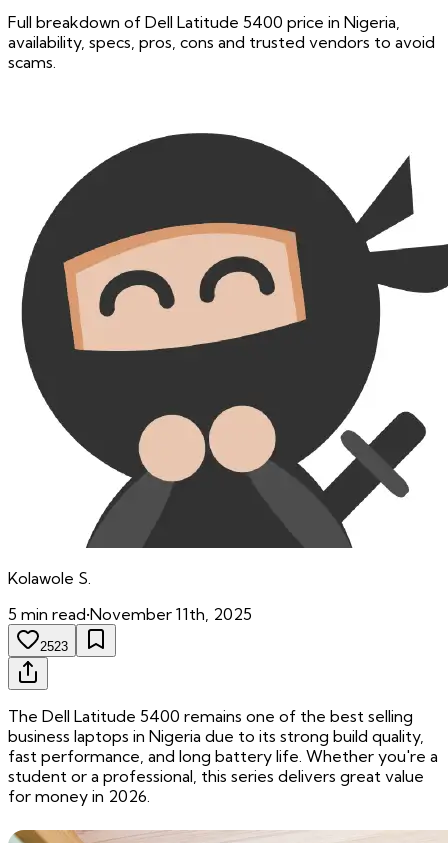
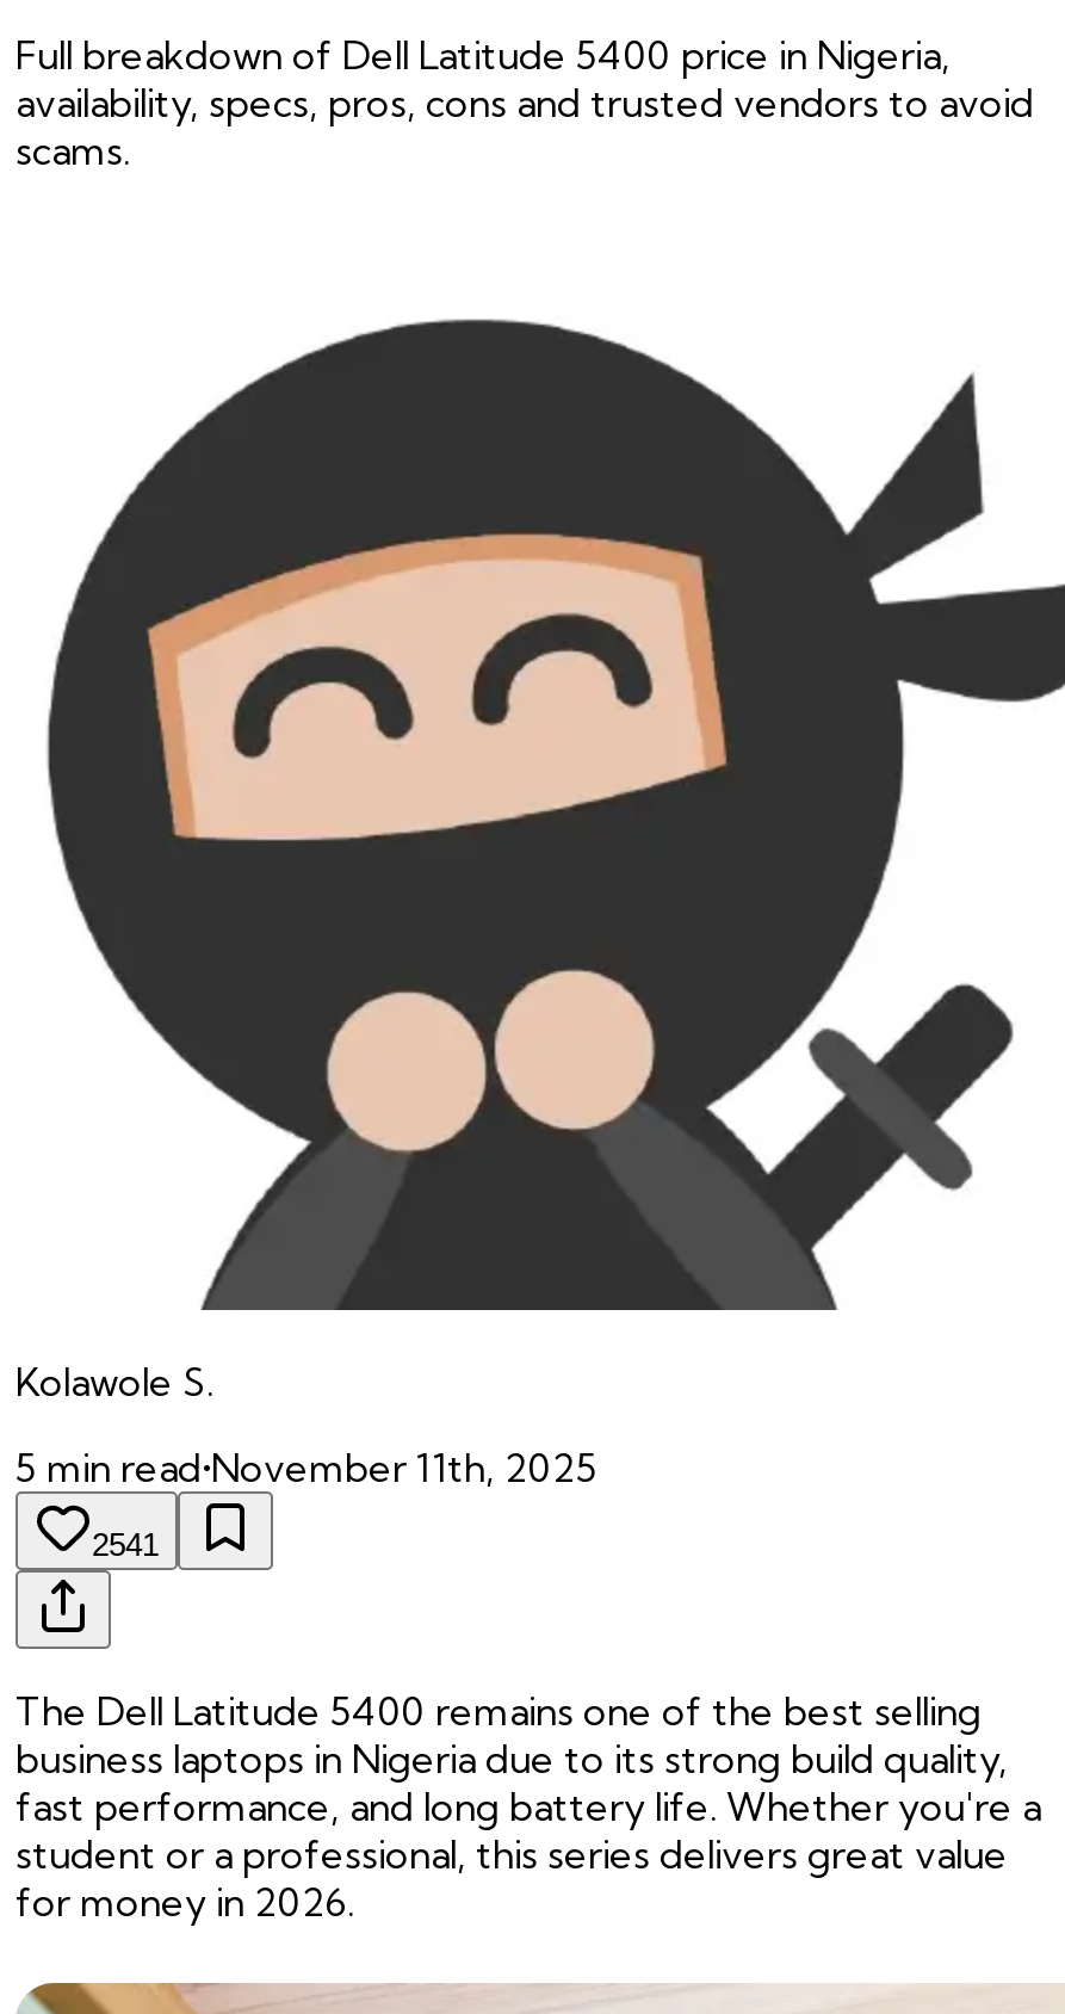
- 2523
+ 2541
